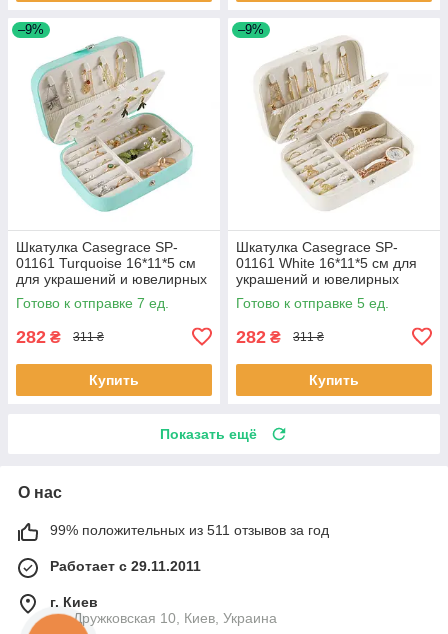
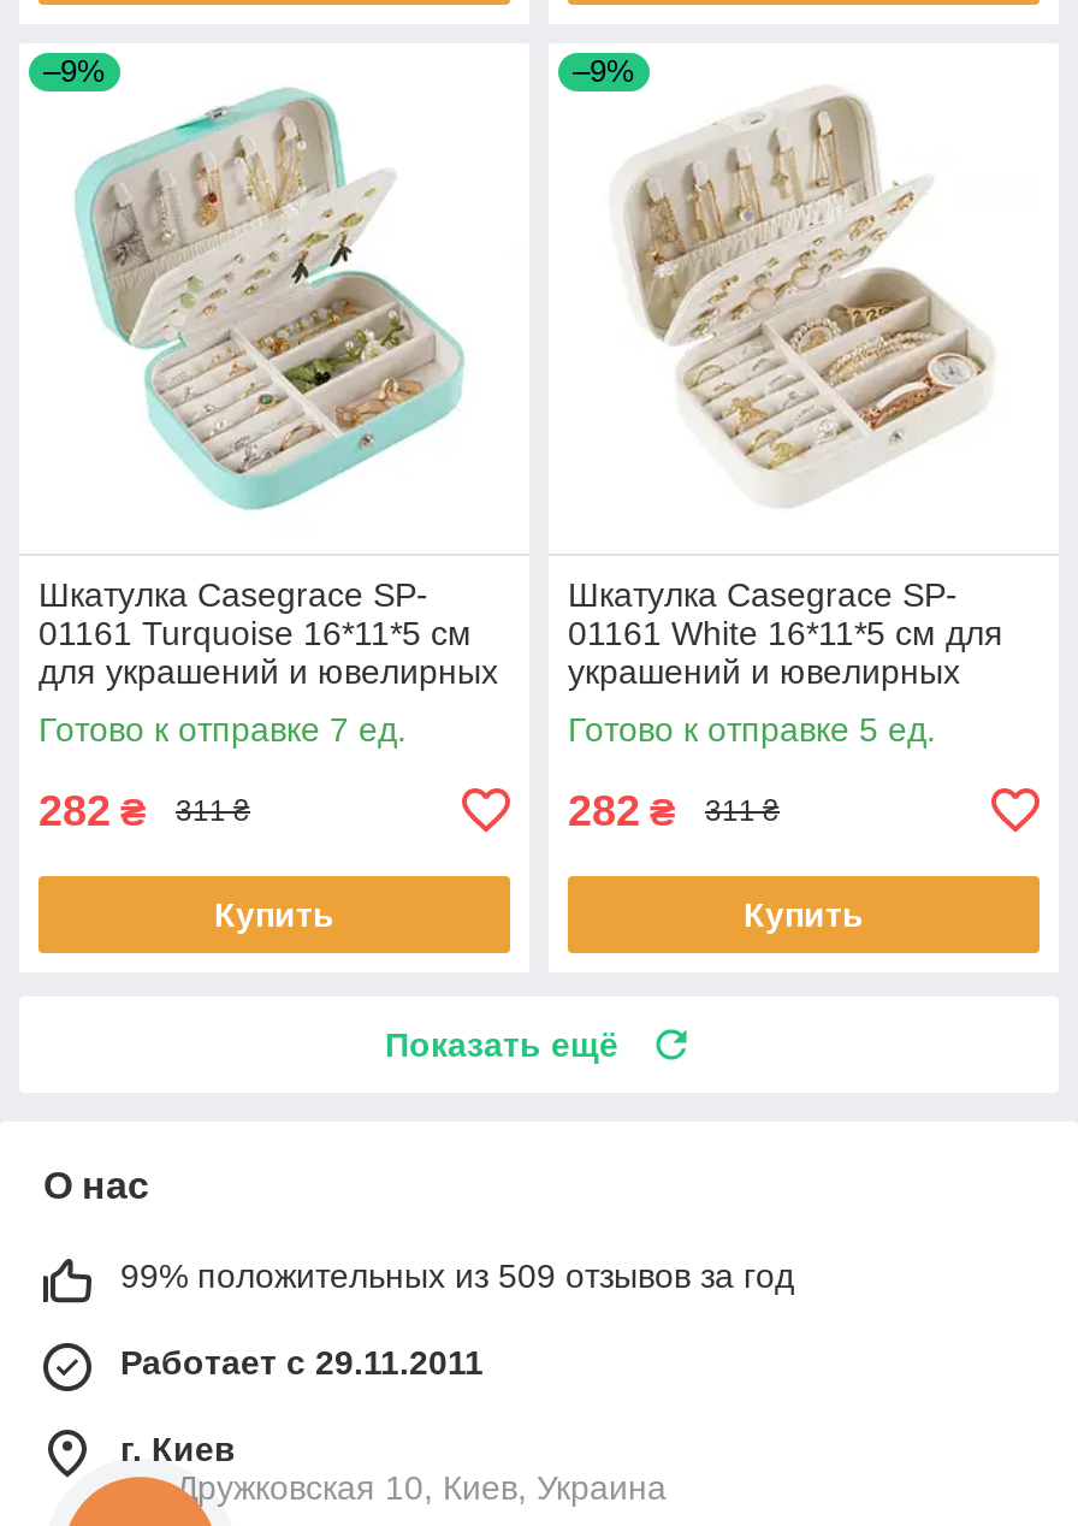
- 99% положительных из 511 отзывов за год
+ 99% положительных из 509 отзывов за год
